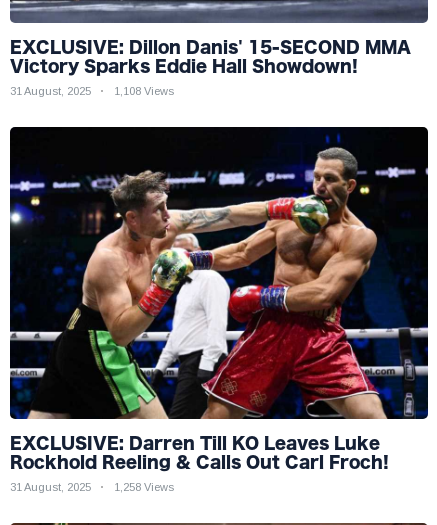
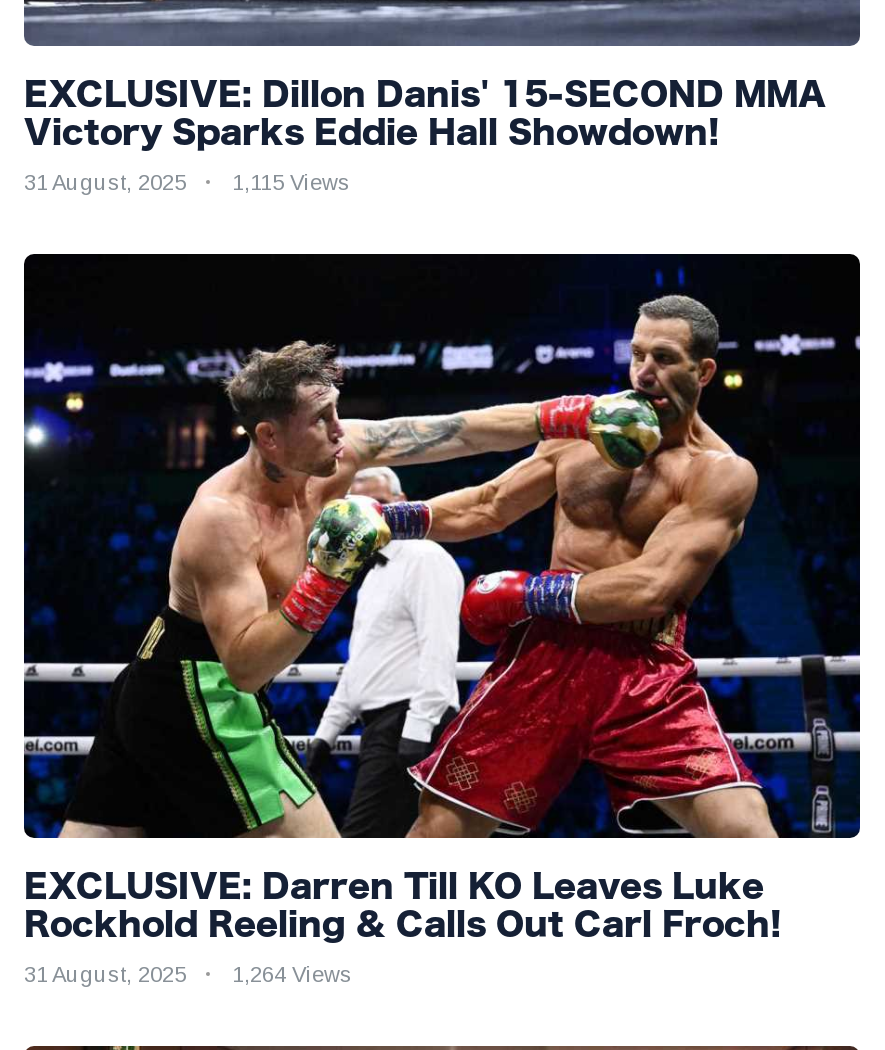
- 31 August, 2025 1,108 Views
+ 31 August, 2025 1,115 Views

- 31 August, 2025 1,258 Views
+ 31 August, 2025 1,264 Views
